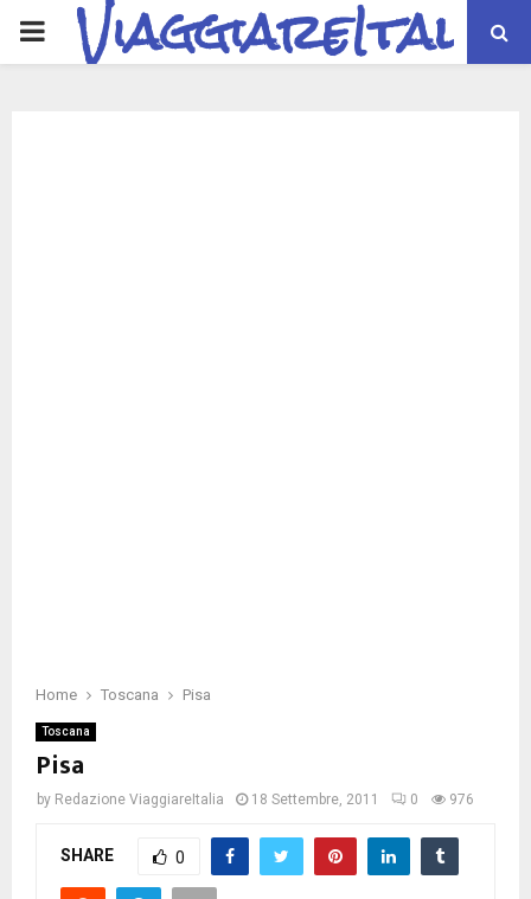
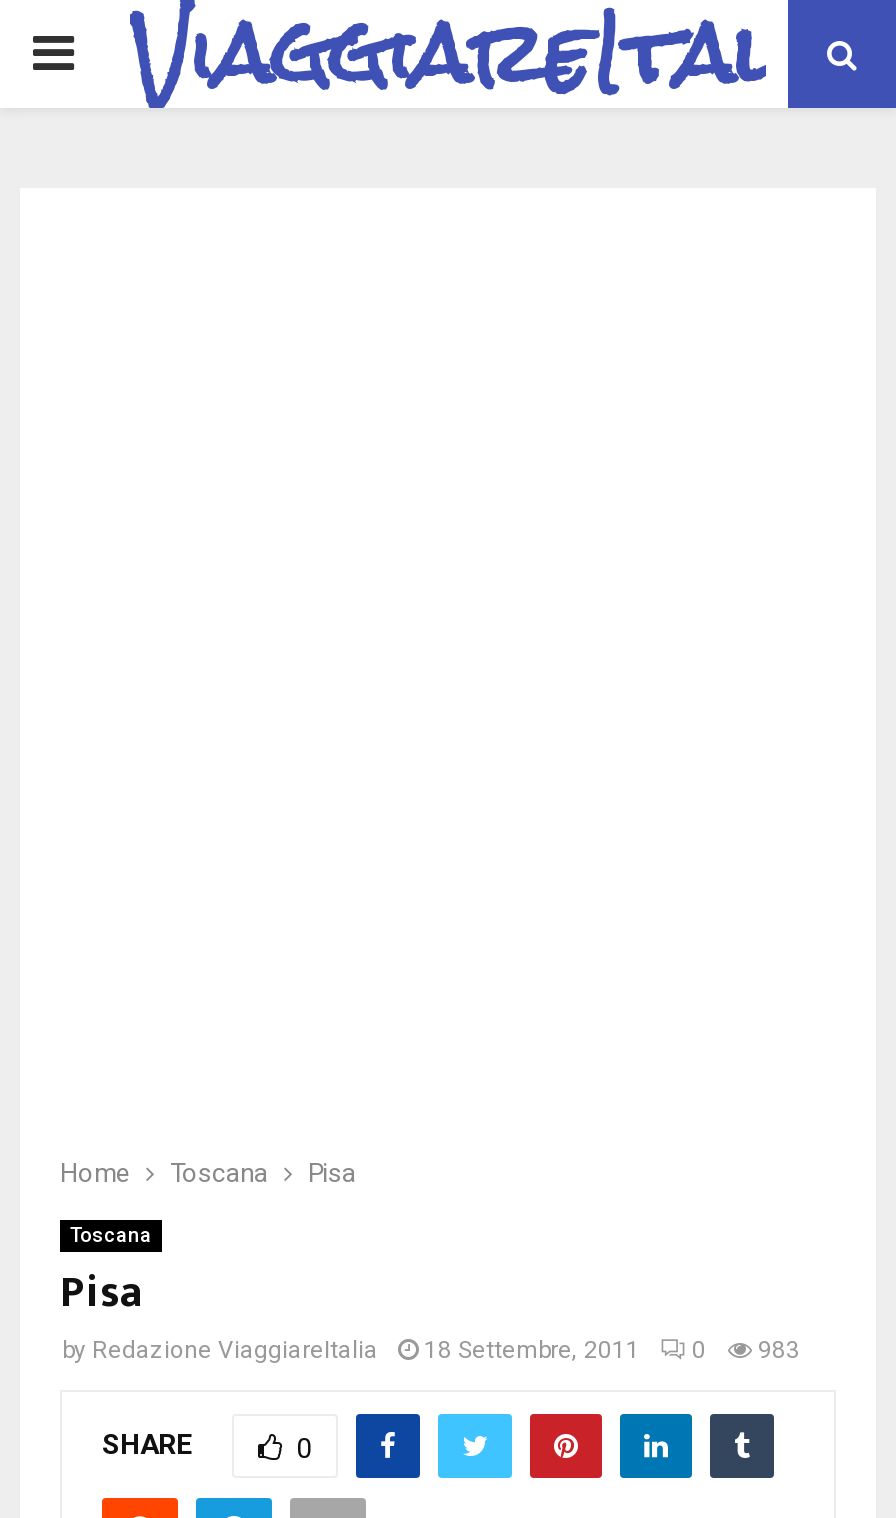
- by Redazione ViaggiareItalia 18 Settembre, 2011 0 976
+ by Redazione ViaggiareItalia 18 Settembre, 2011 0 983
